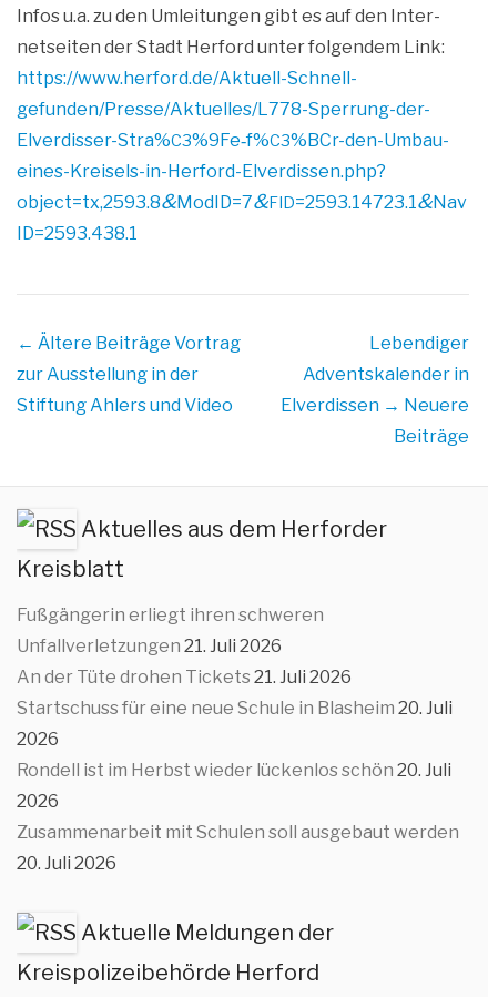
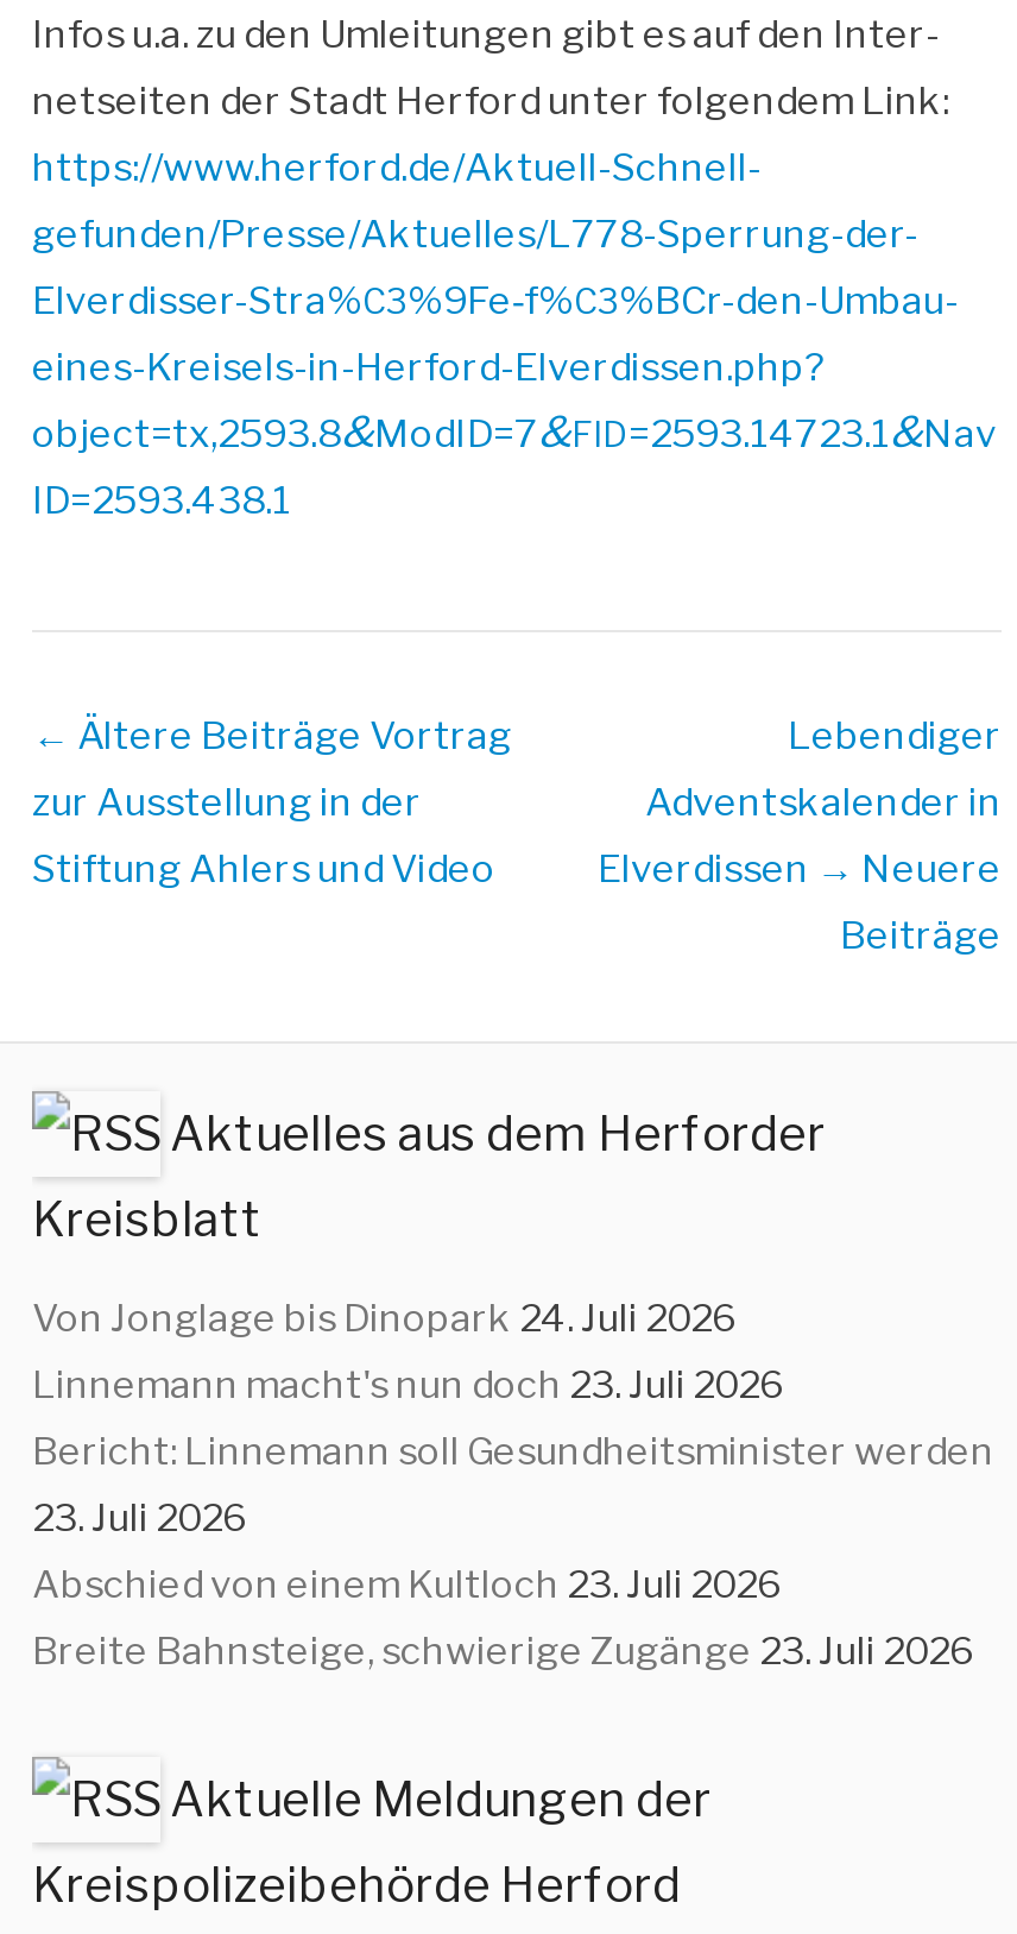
- Fußgängerin erliegt ihren schweren
- Unfallverletzungen 21. Juli 2026
- An der Tüte drohen Tickets 21. Juli 2026
- Startschuss für eine neue Schule in Blasheim 20. Juli
- 2026
- Rondell ist im Herbst wieder lückenlos schön 20. Juli
- 2026
- Zusammenarbeit mit Schulen soll ausgebaut werden
- 20. Juli 2026
+ Von Jonglage bis Dinopark 24. Juli 2026
+ Linnemann macht's nun doch 23. Juli 2026
+ Bericht: Linnemann soll Gesundheitsminister werden
+ 23. Juli 2026
+ Abschied von einem Kultloch 23. Juli 2026
+ Breite Bahnsteige, schwierige Zugänge 23. Juli 2026
